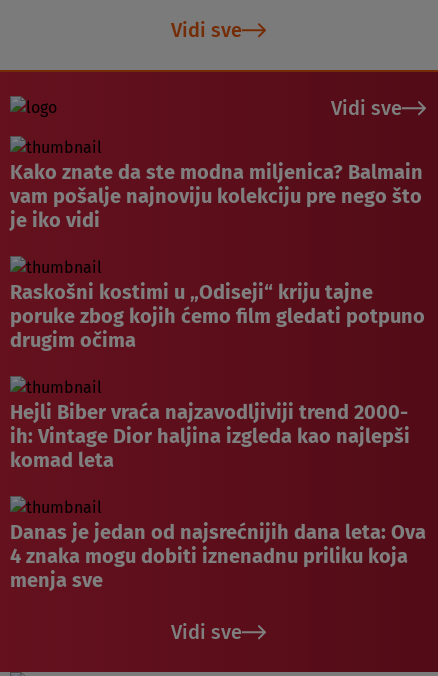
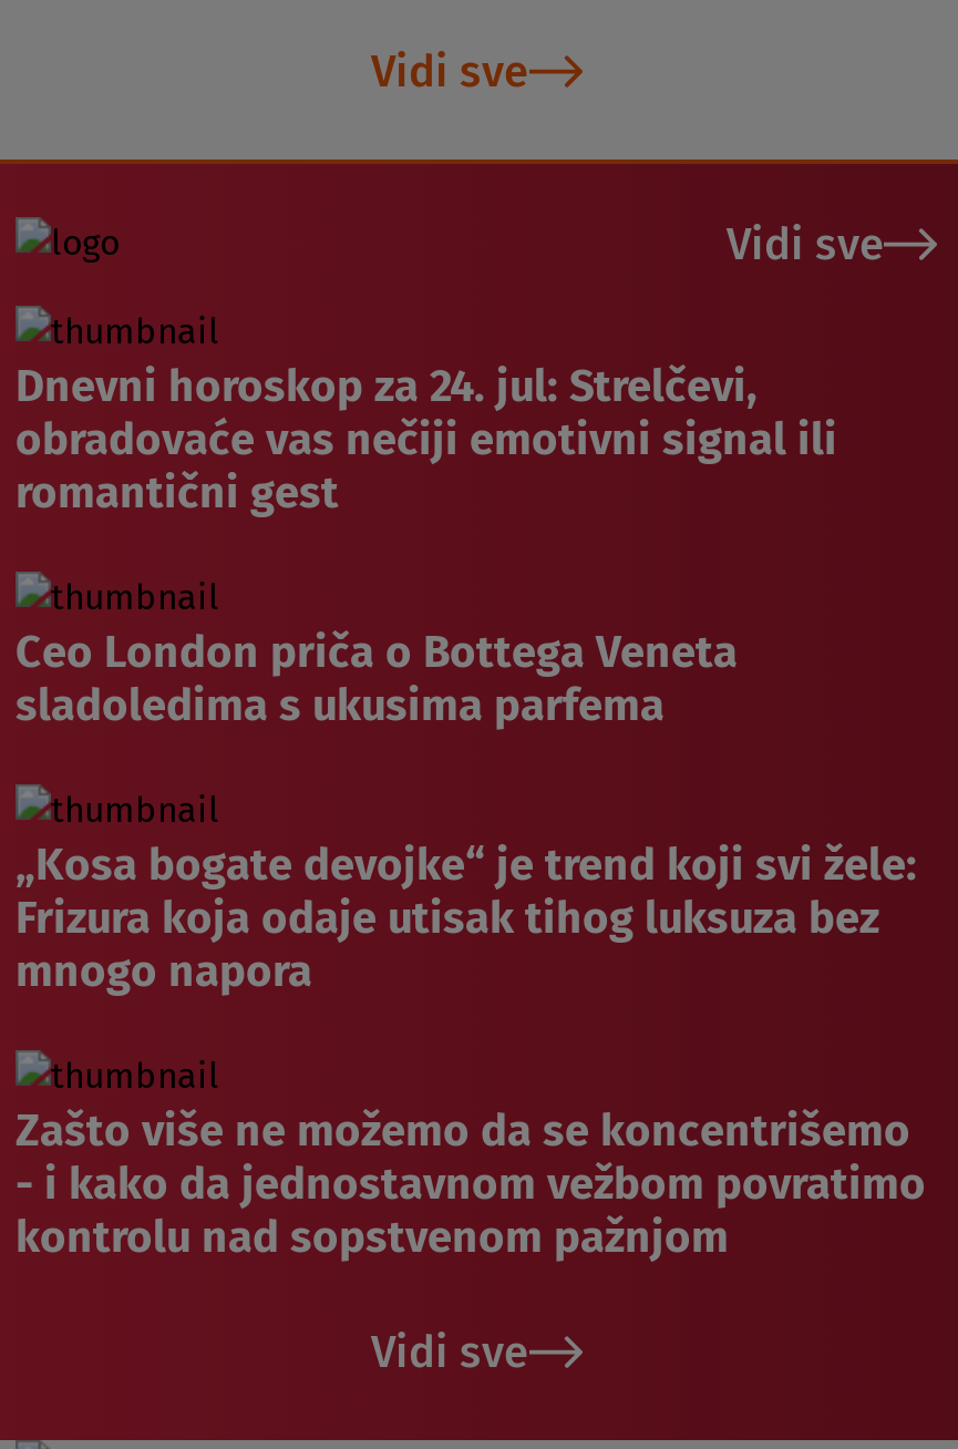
- Kako znate da ste modna miljenica? Balmain
- vam pošalje najnoviju kolekciju pre nego što
- je iko vidi
+ Dnevni horoskop za 24. jul: Strelčevi,
+ obradovaće vas nečiji emotivni signal ili
+ romantični gest

- Raskošni kostimi u „Odiseji“ kriju tajne
- poruke zbog kojih ćemo film gledati potpuno
- drugim očima
+ Ceo London priča o Bottega Veneta
+ sladoledima s ukusima parfema

- Hejli Biber vraća najzavodljiviji trend 2000-
- ih: Vintage Dior haljina izgleda kao najlepši
- komad leta
+ „Kosa bogate devojke“ je trend koji svi žele:
+ Frizura koja odaje utisak tihog luksuza bez
+ mnogo napora

- Danas je jedan od najsrećnijih dana leta: Ova
- 4 znaka mogu dobiti iznenadnu priliku koja
- menja sve
+ Zašto više ne možemo da se koncentrišemo
+ - i kako da jednostavnom vežbom povratimo
+ kontrolu nad sopstvenom pažnjom
